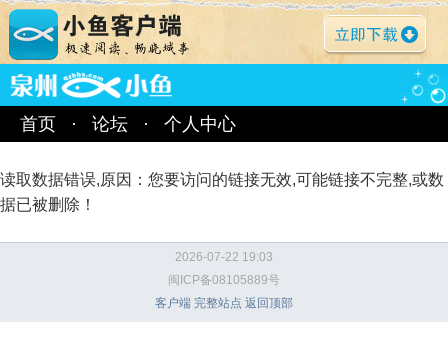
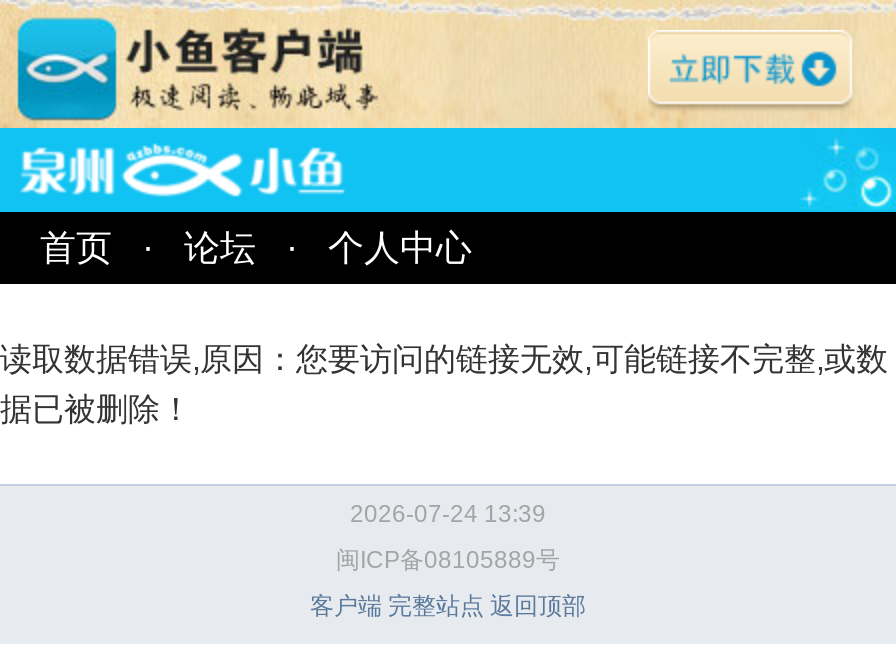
- 2026-07-22 19:03
+ 2026-07-24 13:39
